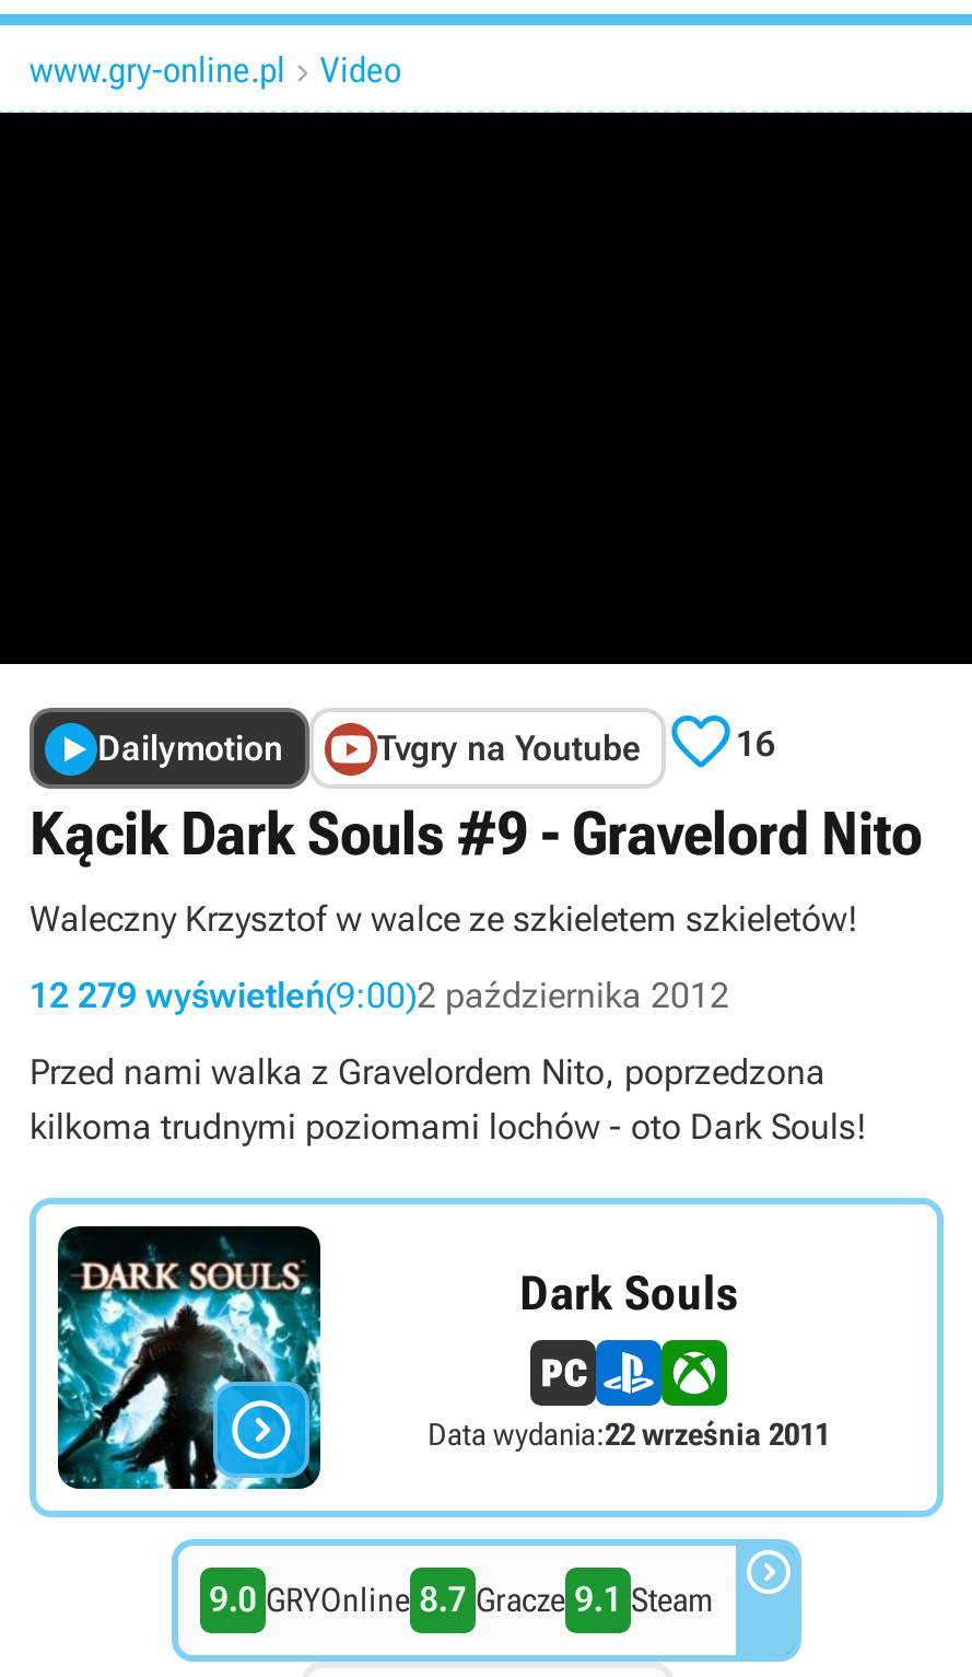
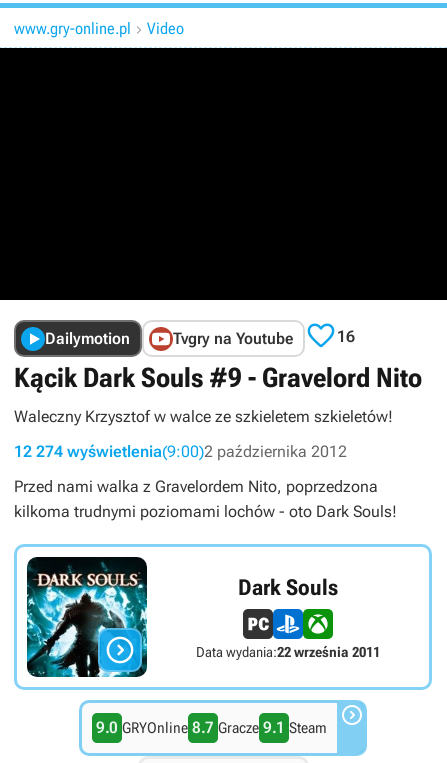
- 12 279 wyświetleń(9:00)2 października 2012
+ 12 274 wyświetlenia(9:00)2 października 2012
